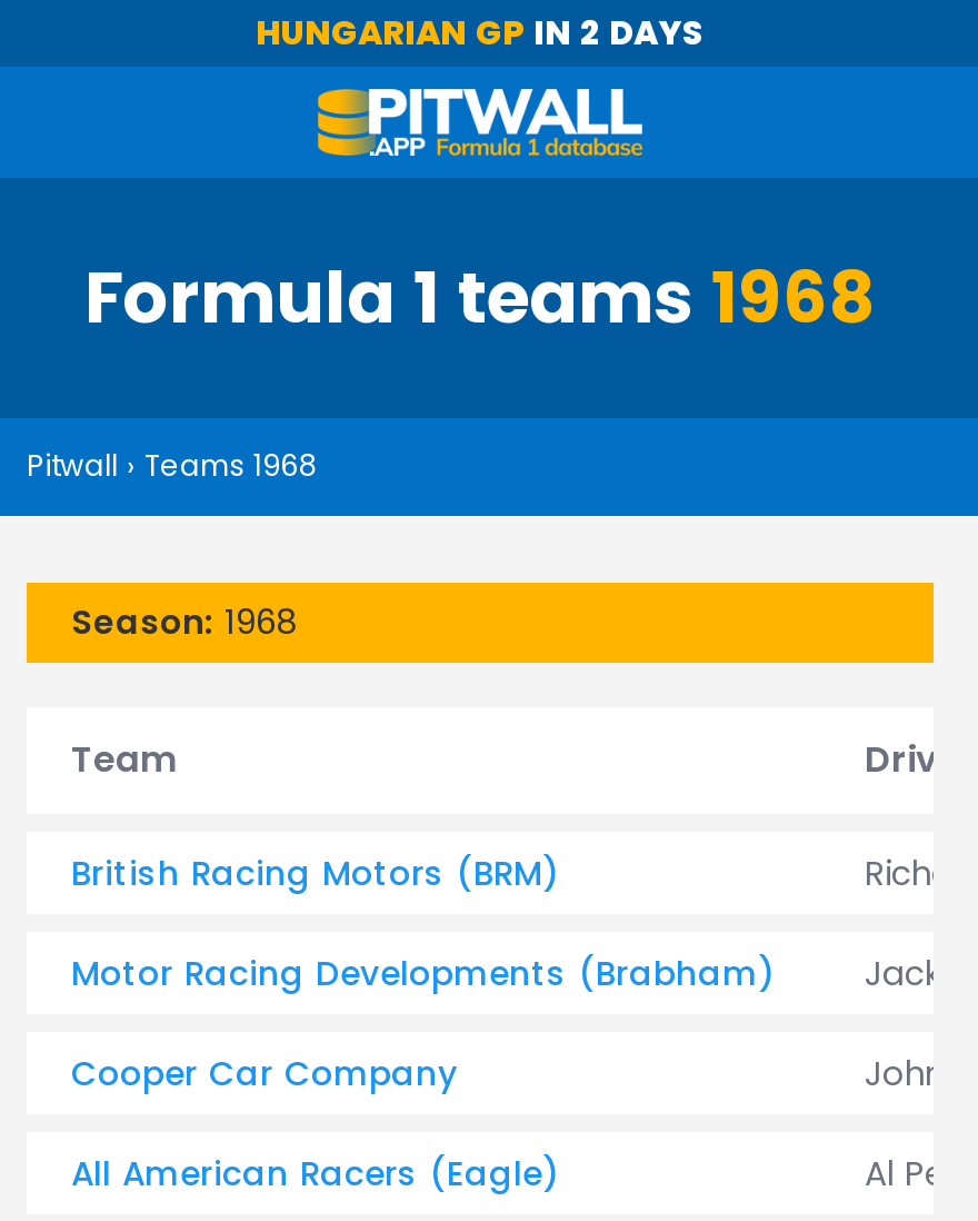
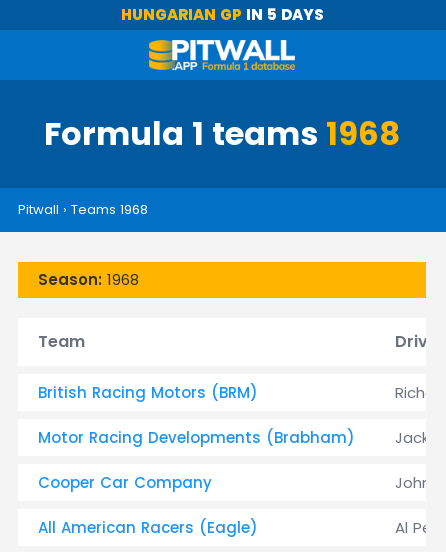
- HUNGARIAN GP IN 2 DAYS
+ HUNGARIAN GP IN 5 DAYS
